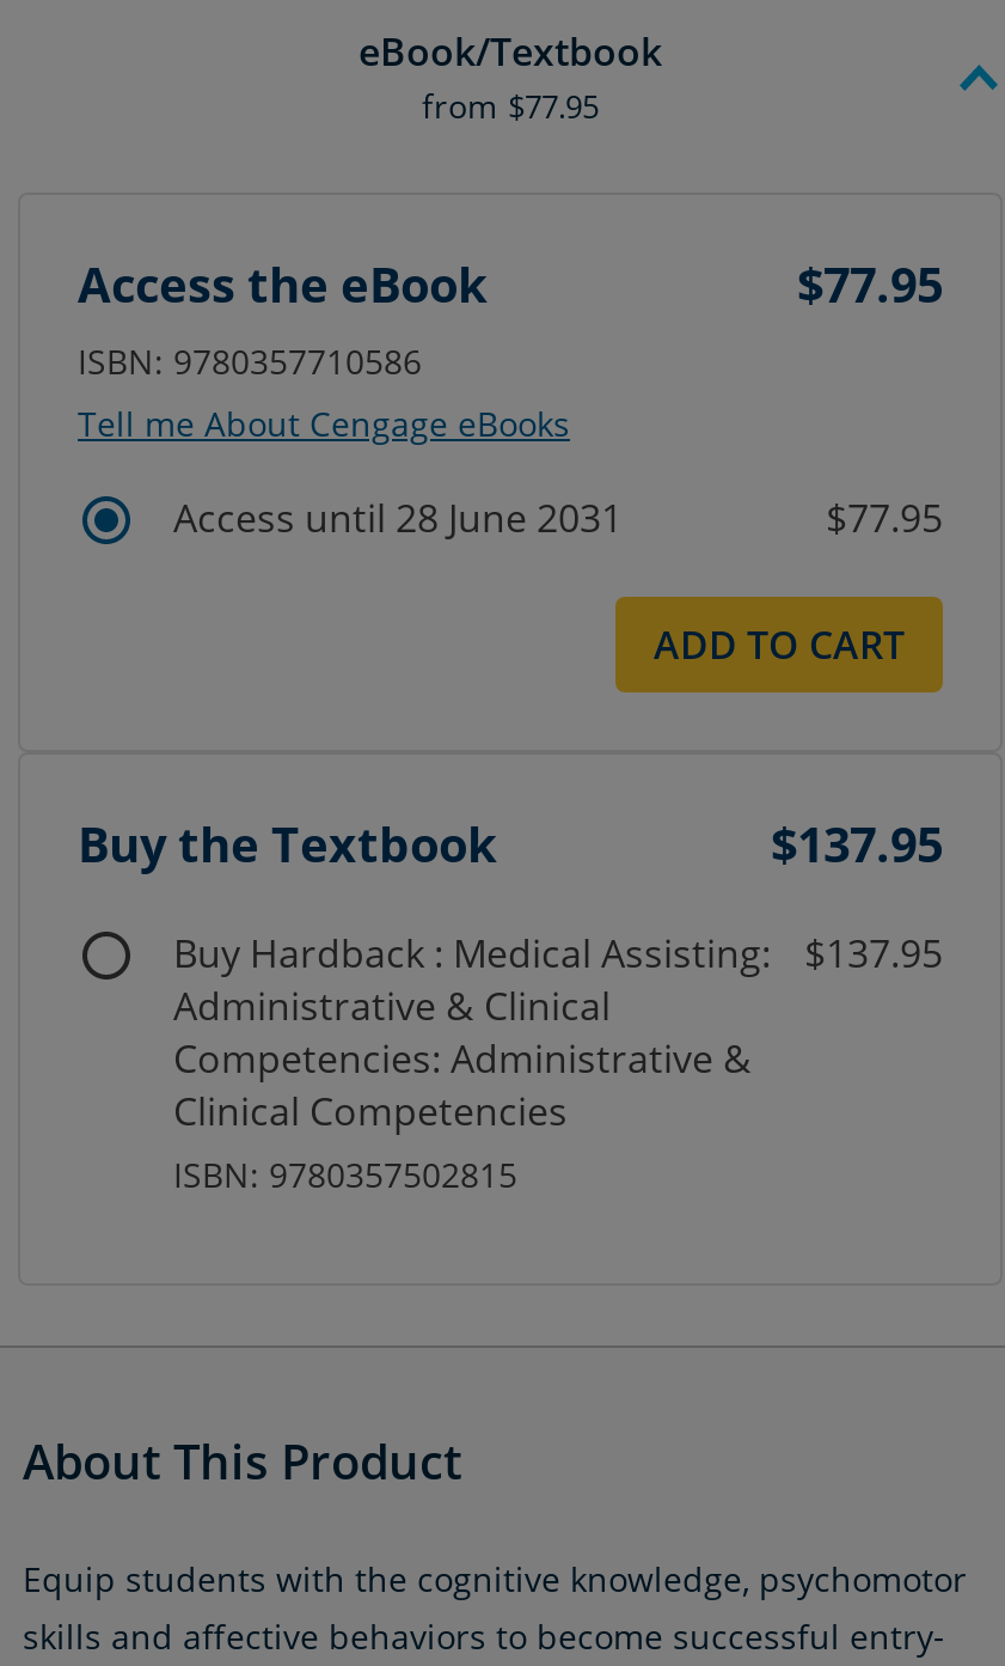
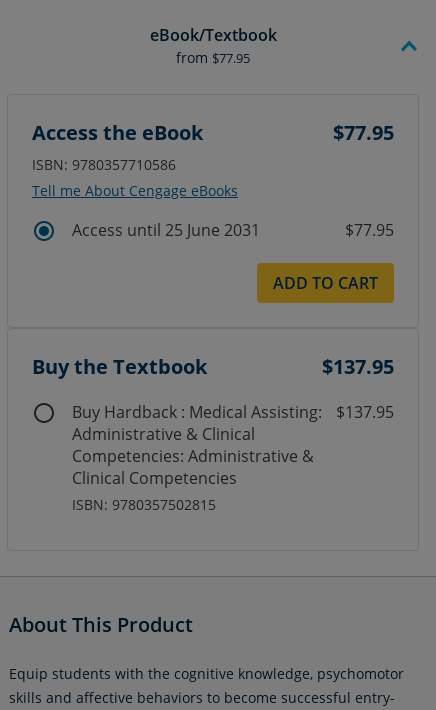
- Access until 28 June 2031
+ Access until 25 June 2031
